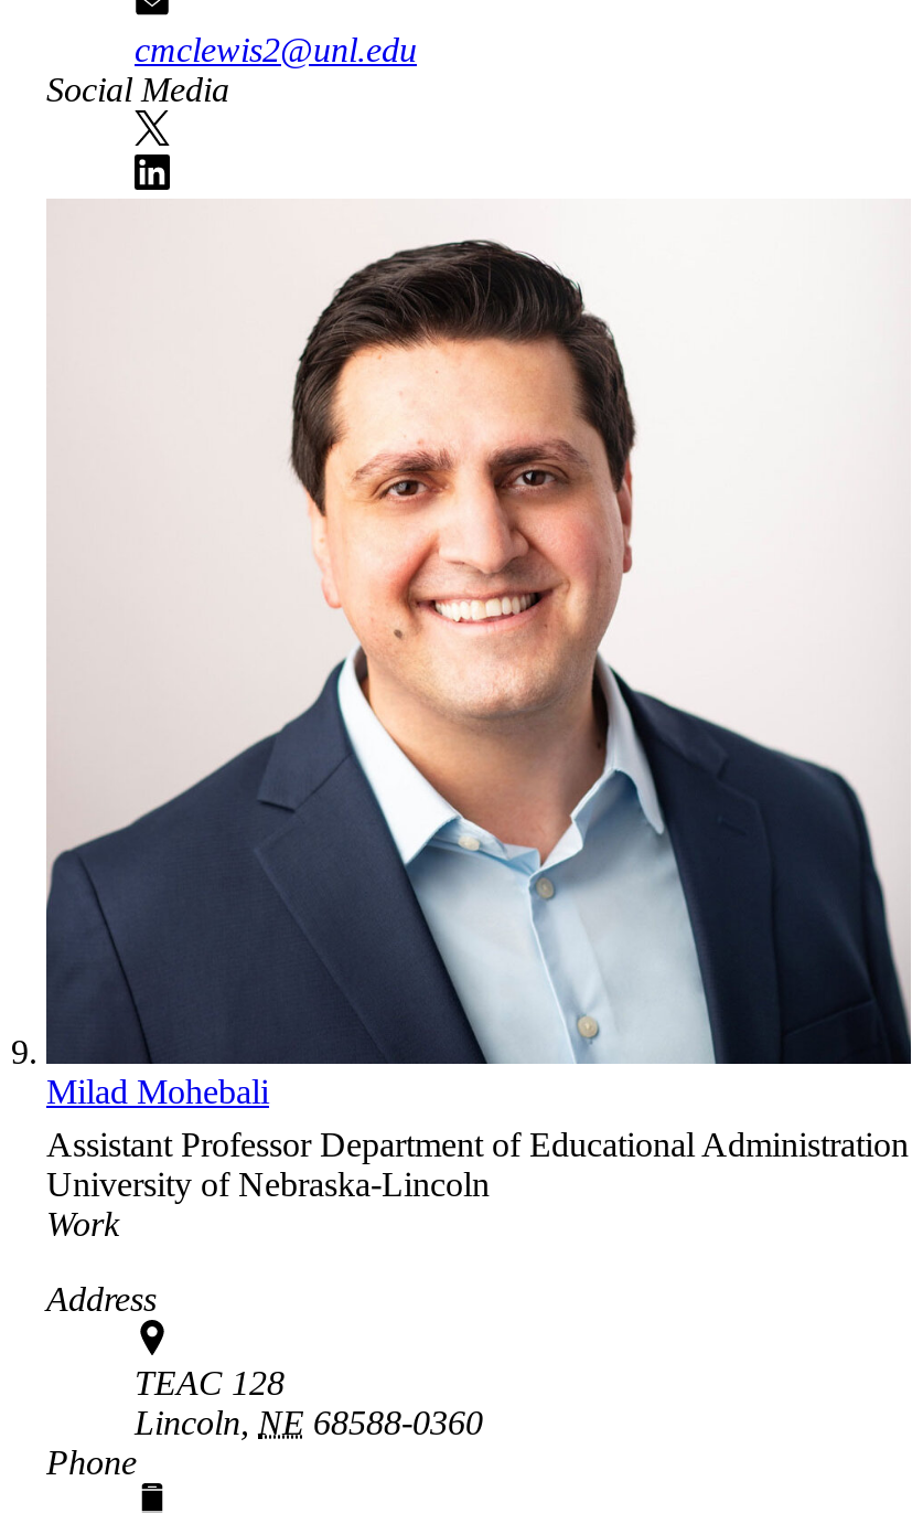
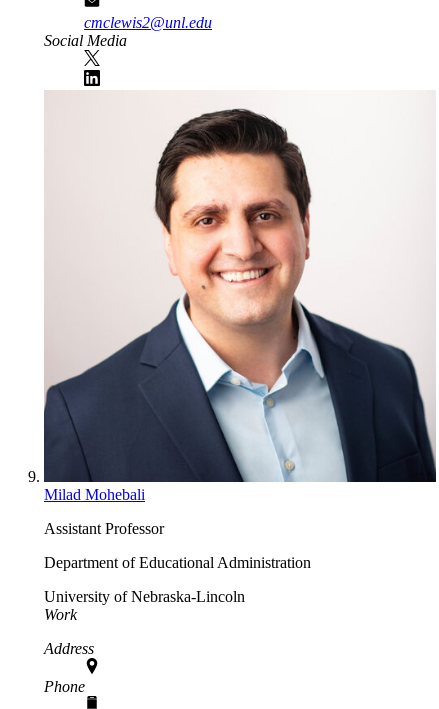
moved down: University of Nebraska-Lincoln | Work | Address

- TEAC 128
- Lincoln, NE 68588-0360
